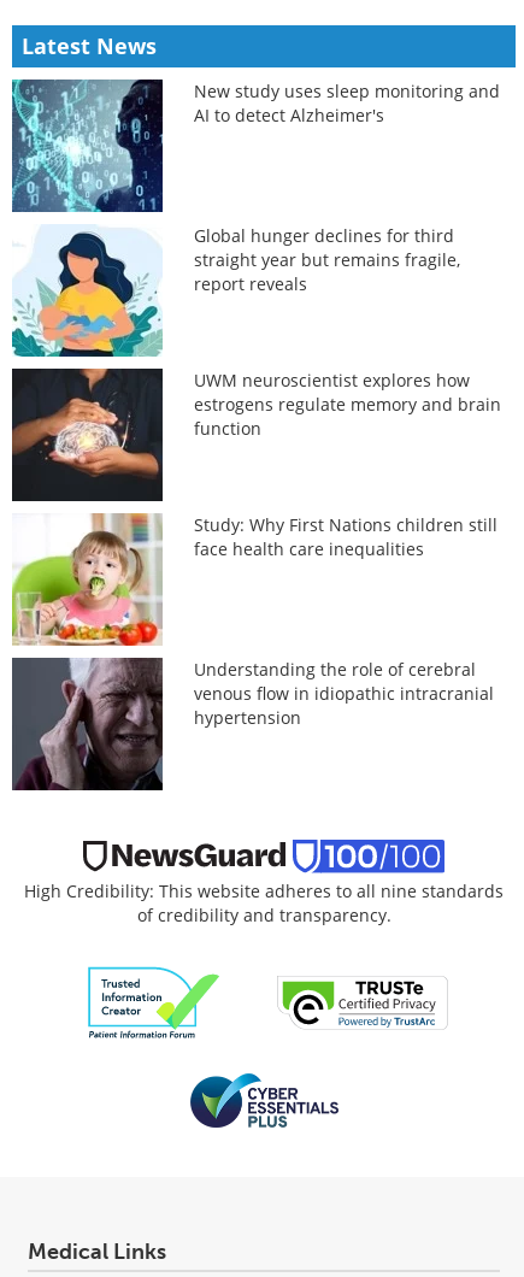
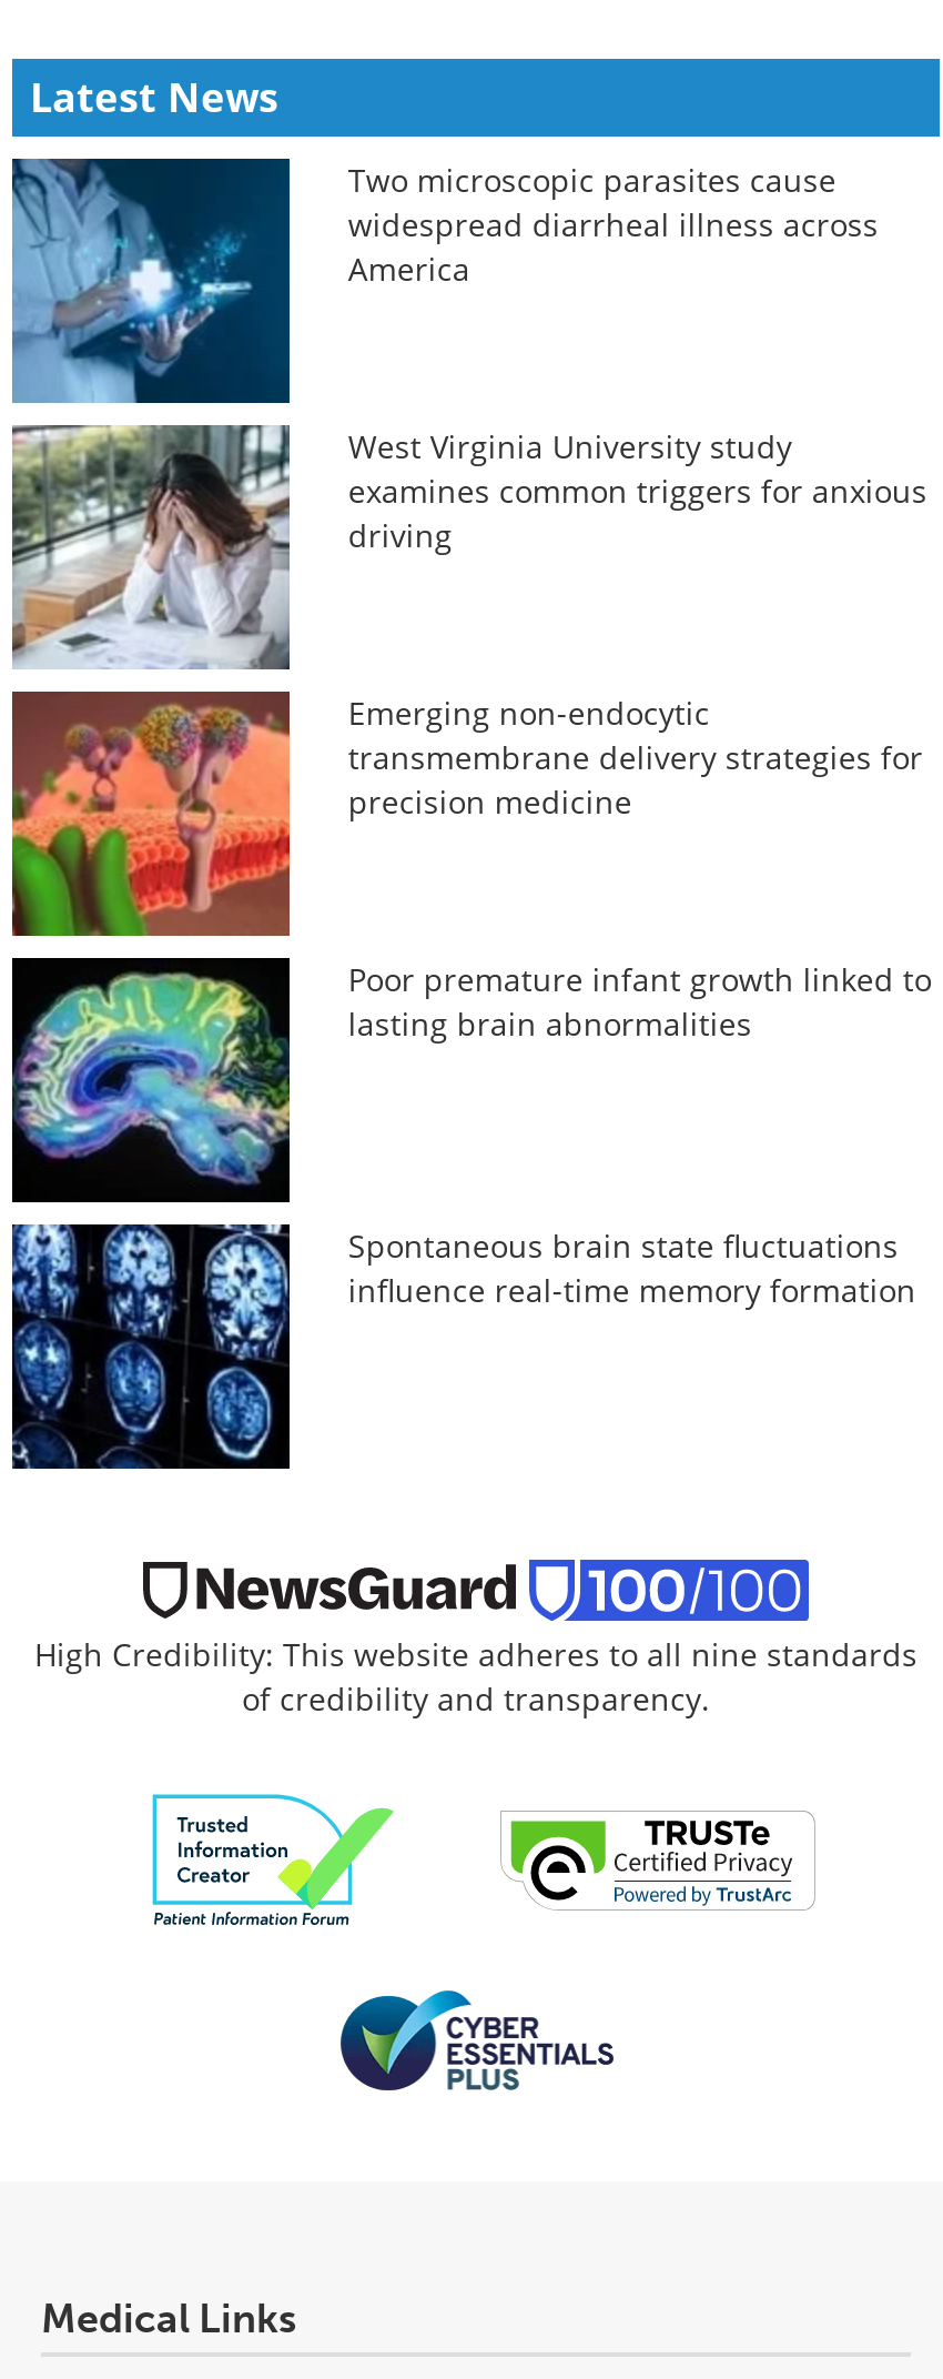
- [image]
- New study uses sleep monitoring and
- AI to detect Alzheimer's
+ [image]
+ Two microscopic parasites cause
+ widespread diarrheal illness across
+ America

- [image]
- Global hunger declines for third
- straight year but remains fragile,
- report reveals
+ [image]
+ West Virginia University study
+ examines common triggers for anxious
+ driving

- [image]
- UWM neuroscientist explores how
- estrogens regulate memory and brain
- function
+ [image]
+ Emerging non-endocytic
+ transmembrane delivery strategies for
+ precision medicine

- [image]
- Study: Why First Nations children still
- face health care inequalities
+ [image]
+ Poor premature infant growth linked to
+ lasting brain abnormalities

- [image]
- Understanding the role of cerebral
- venous flow in idiopathic intracranial
- hypertension
+ [image]
+ Spontaneous brain state fluctuations
+ influence real-time memory formation
